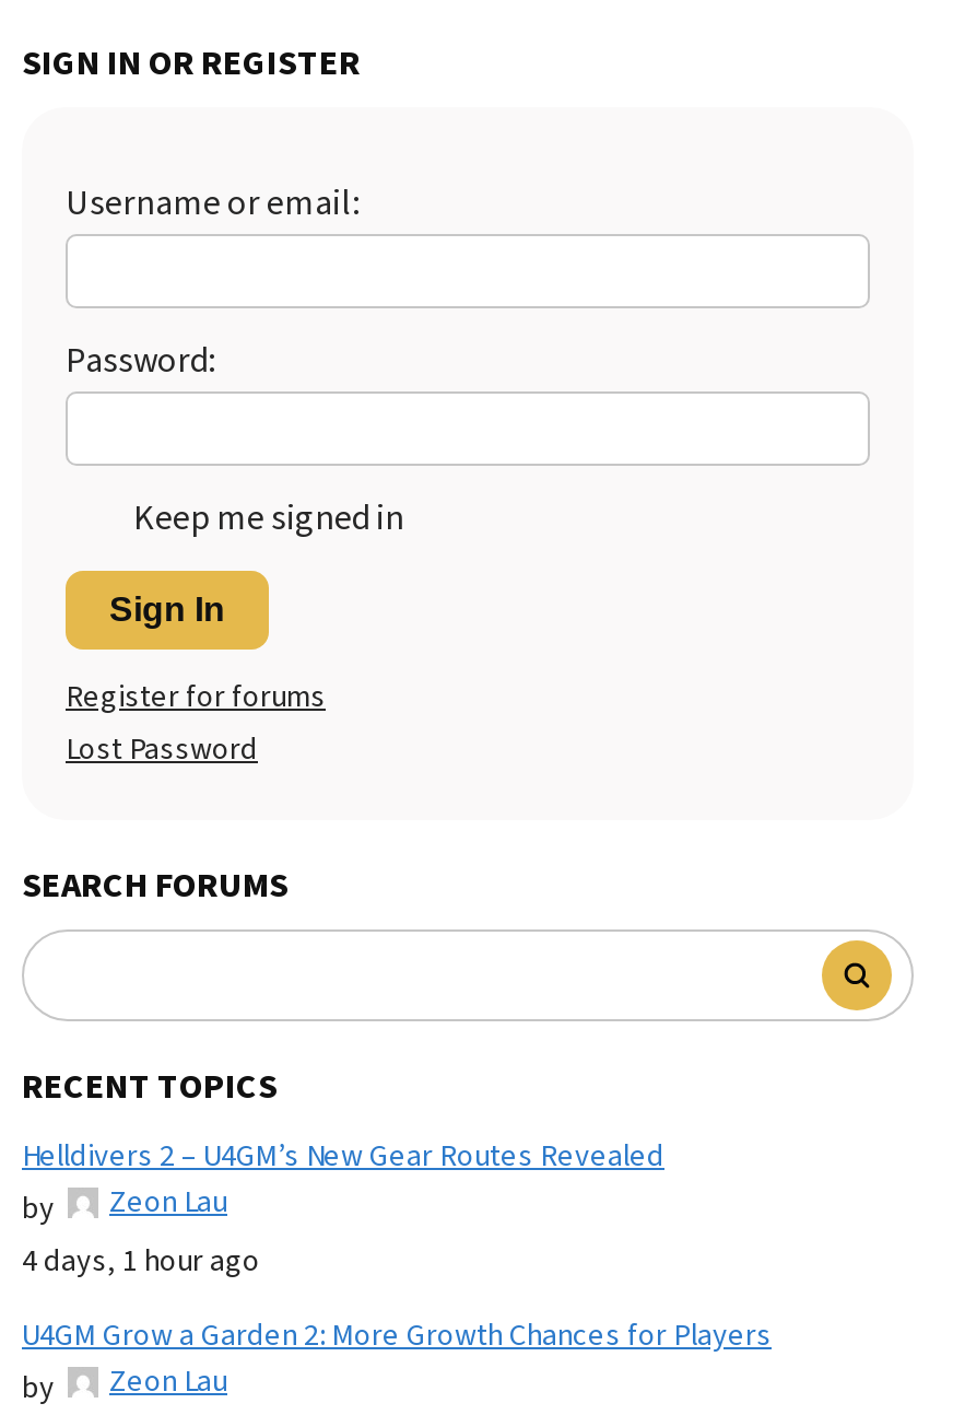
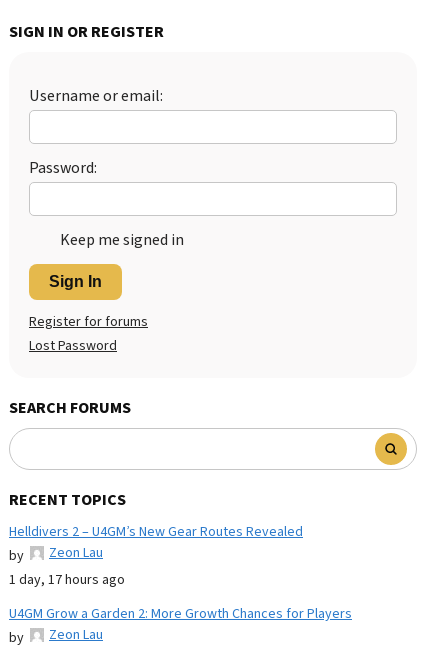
- 4 days, 1 hour ago
+ 1 day, 17 hours ago
